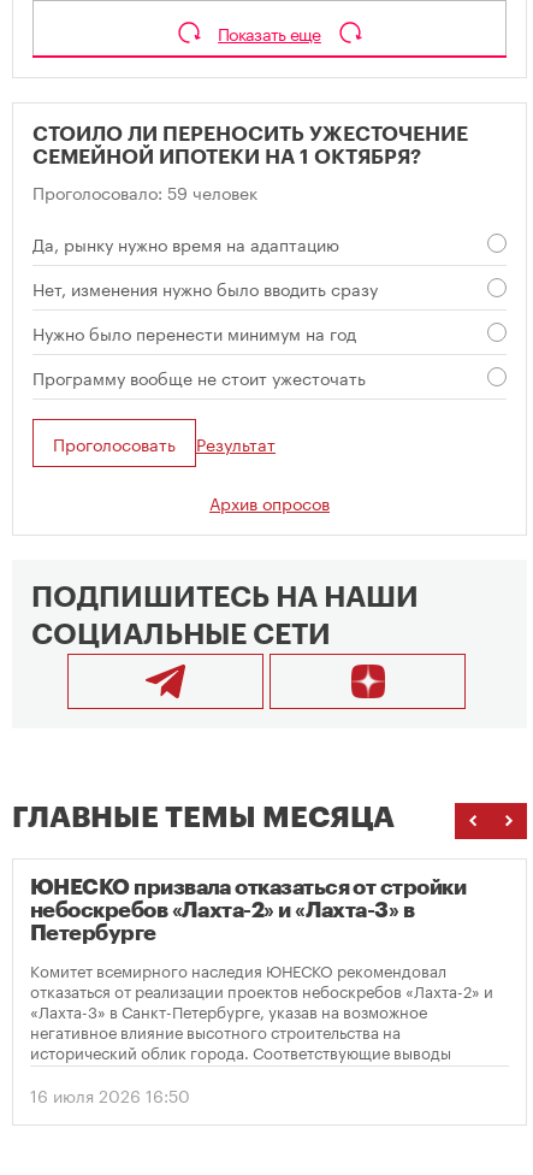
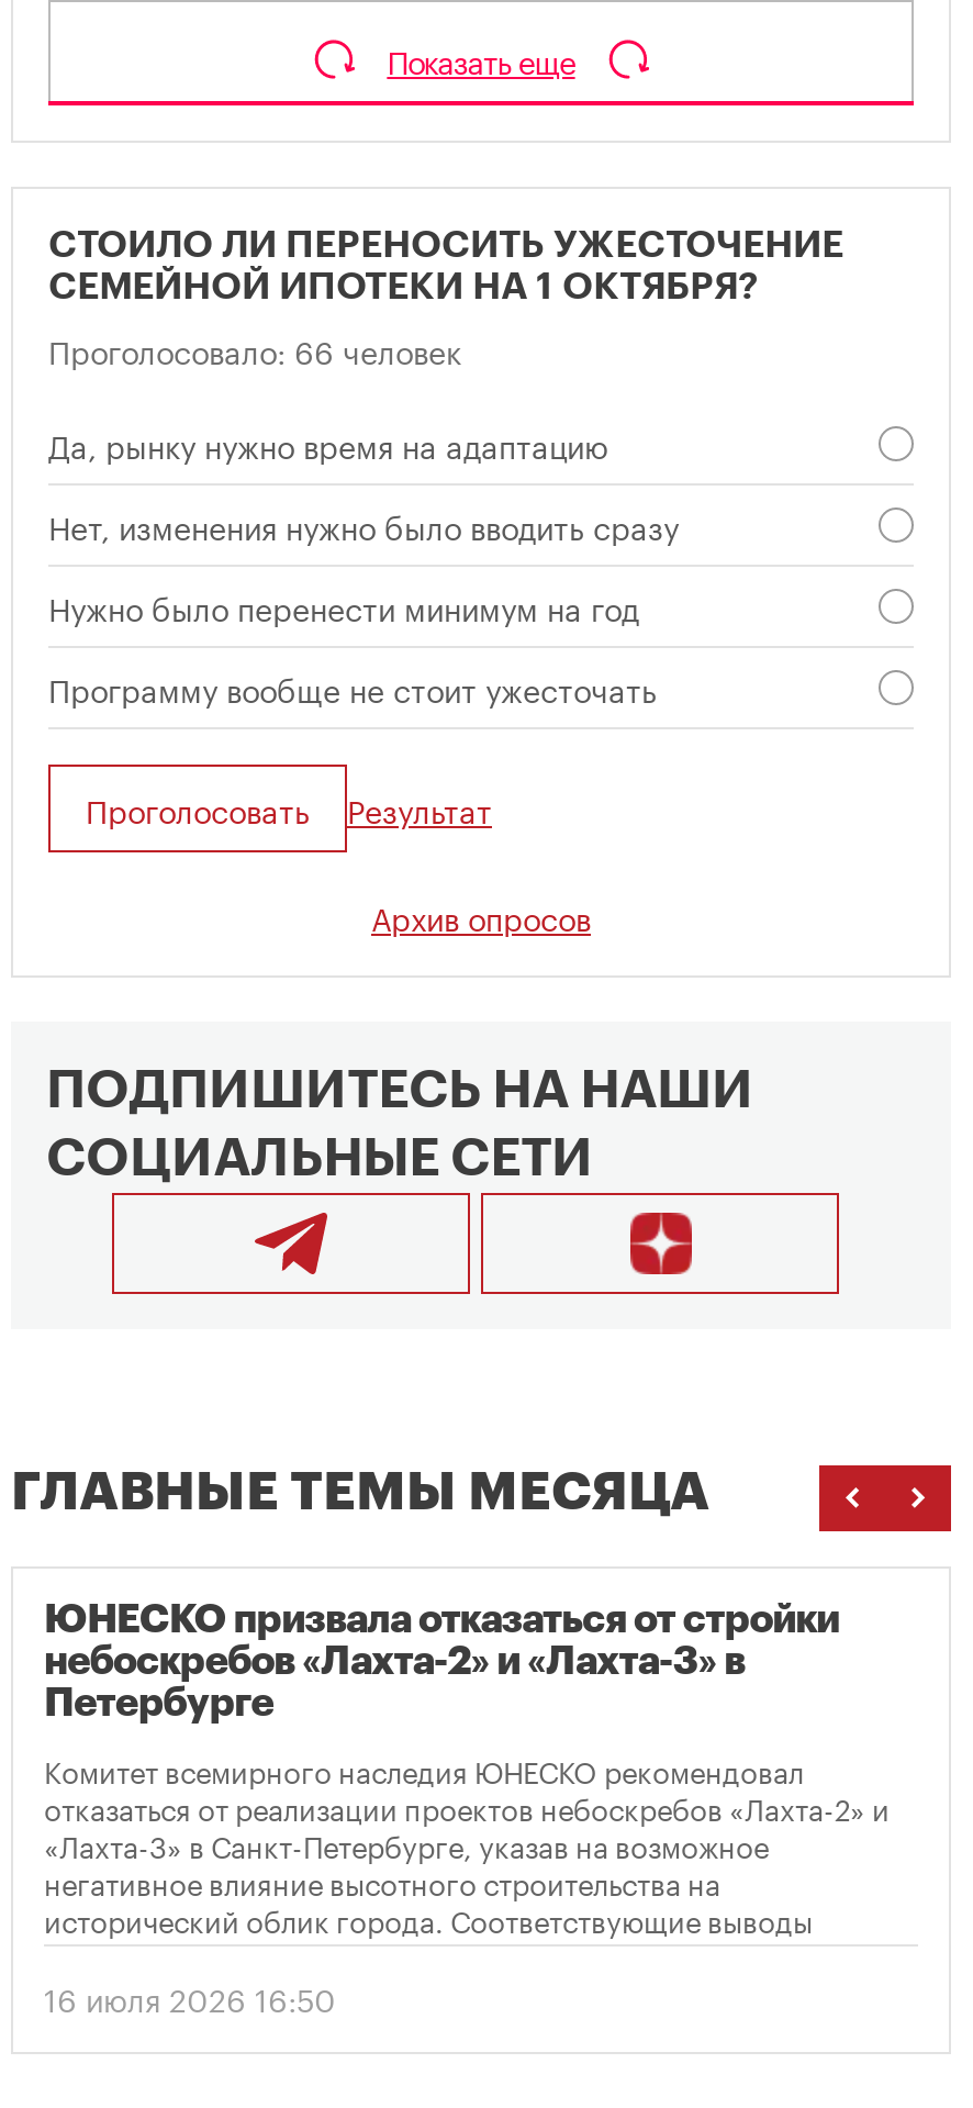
- Проголосовало: 59 человек
+ Проголосовало: 66 человек
